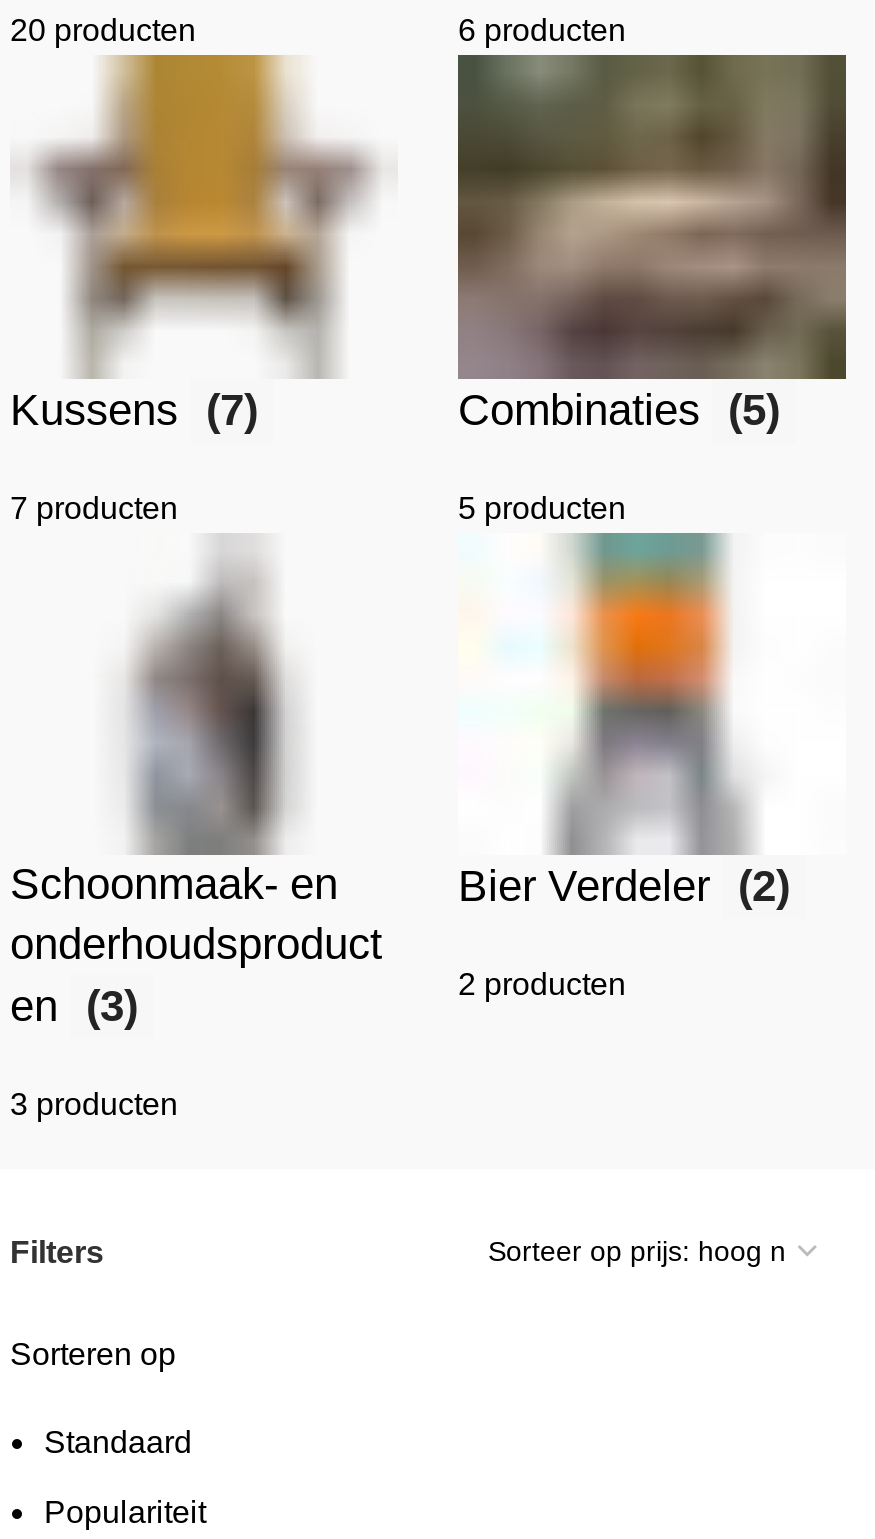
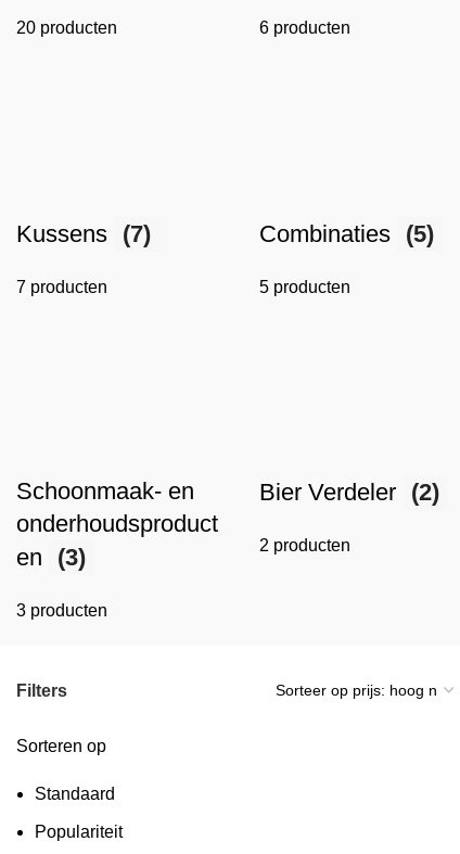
- [image]

- [image]

- [image]

- [image]
